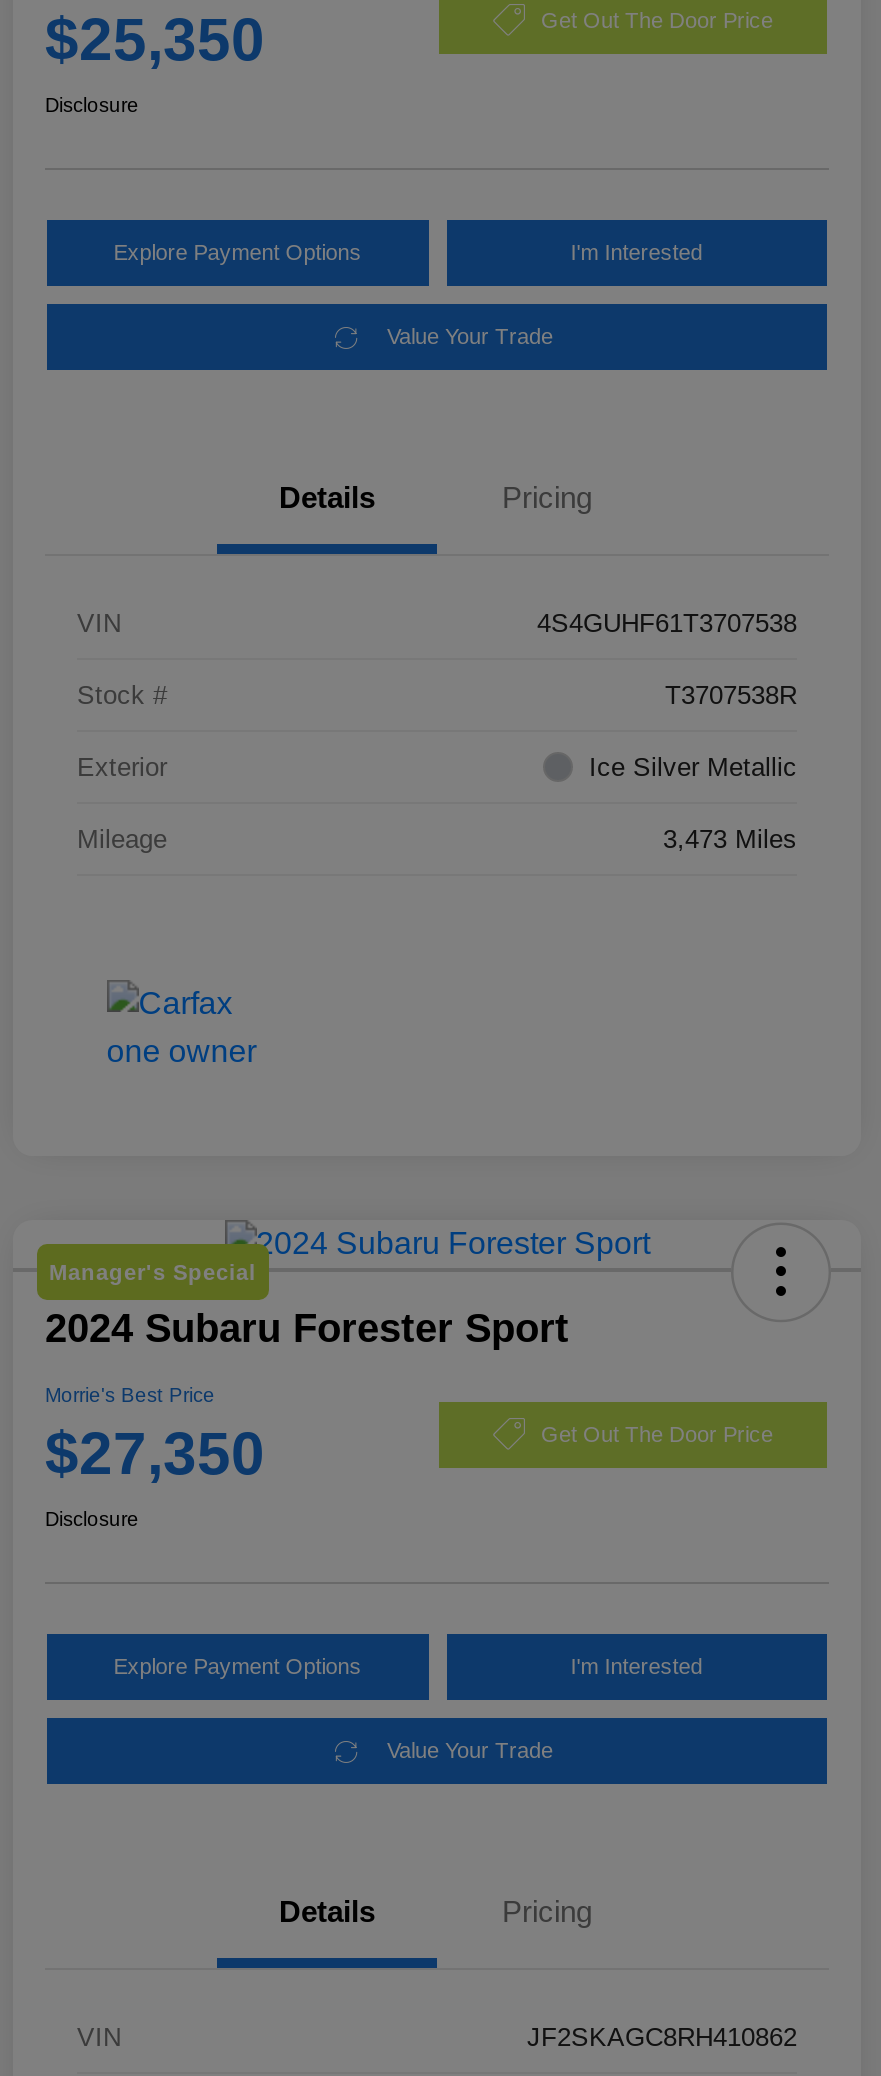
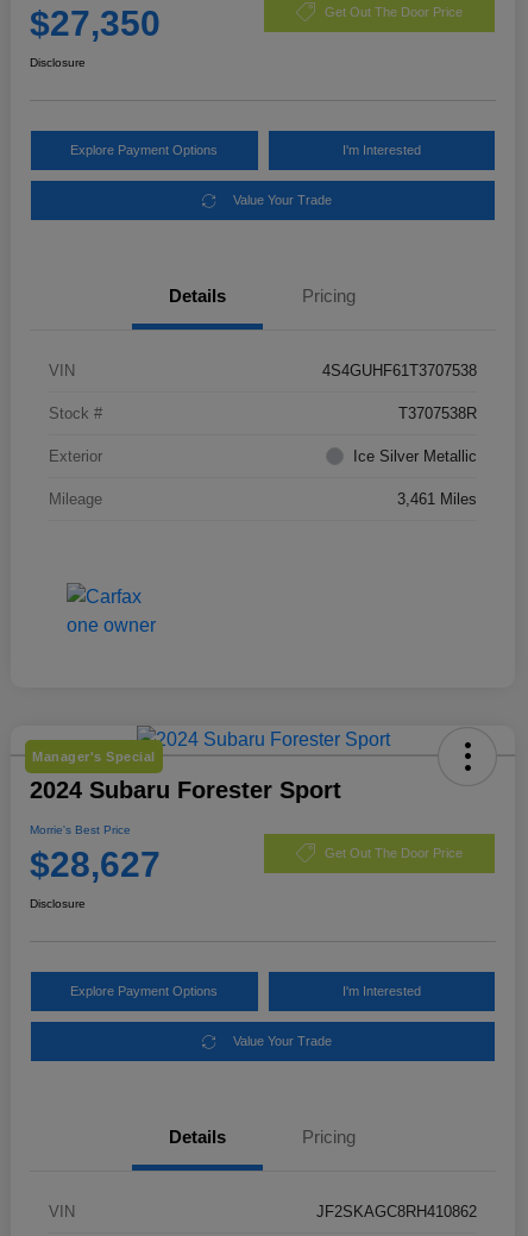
- $25,350
+ $27,350

- 3,473 Miles
+ 3,461 Miles

- $27,350
+ $28,627
